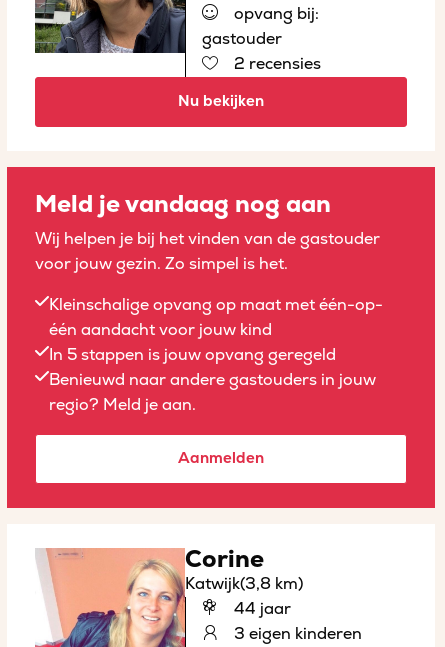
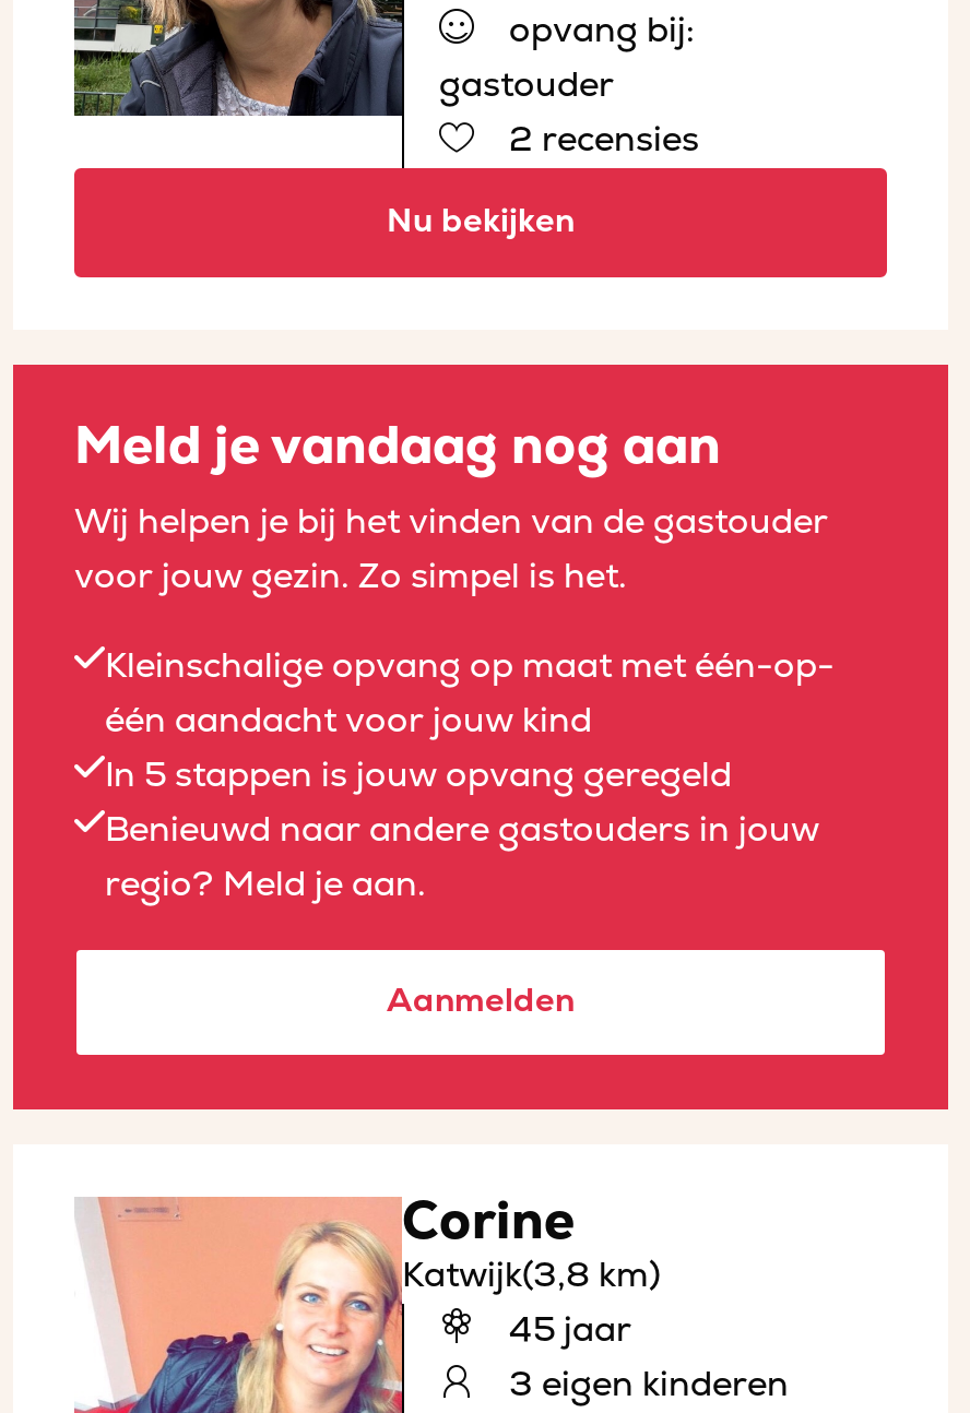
- 44 jaar
+ 45 jaar
